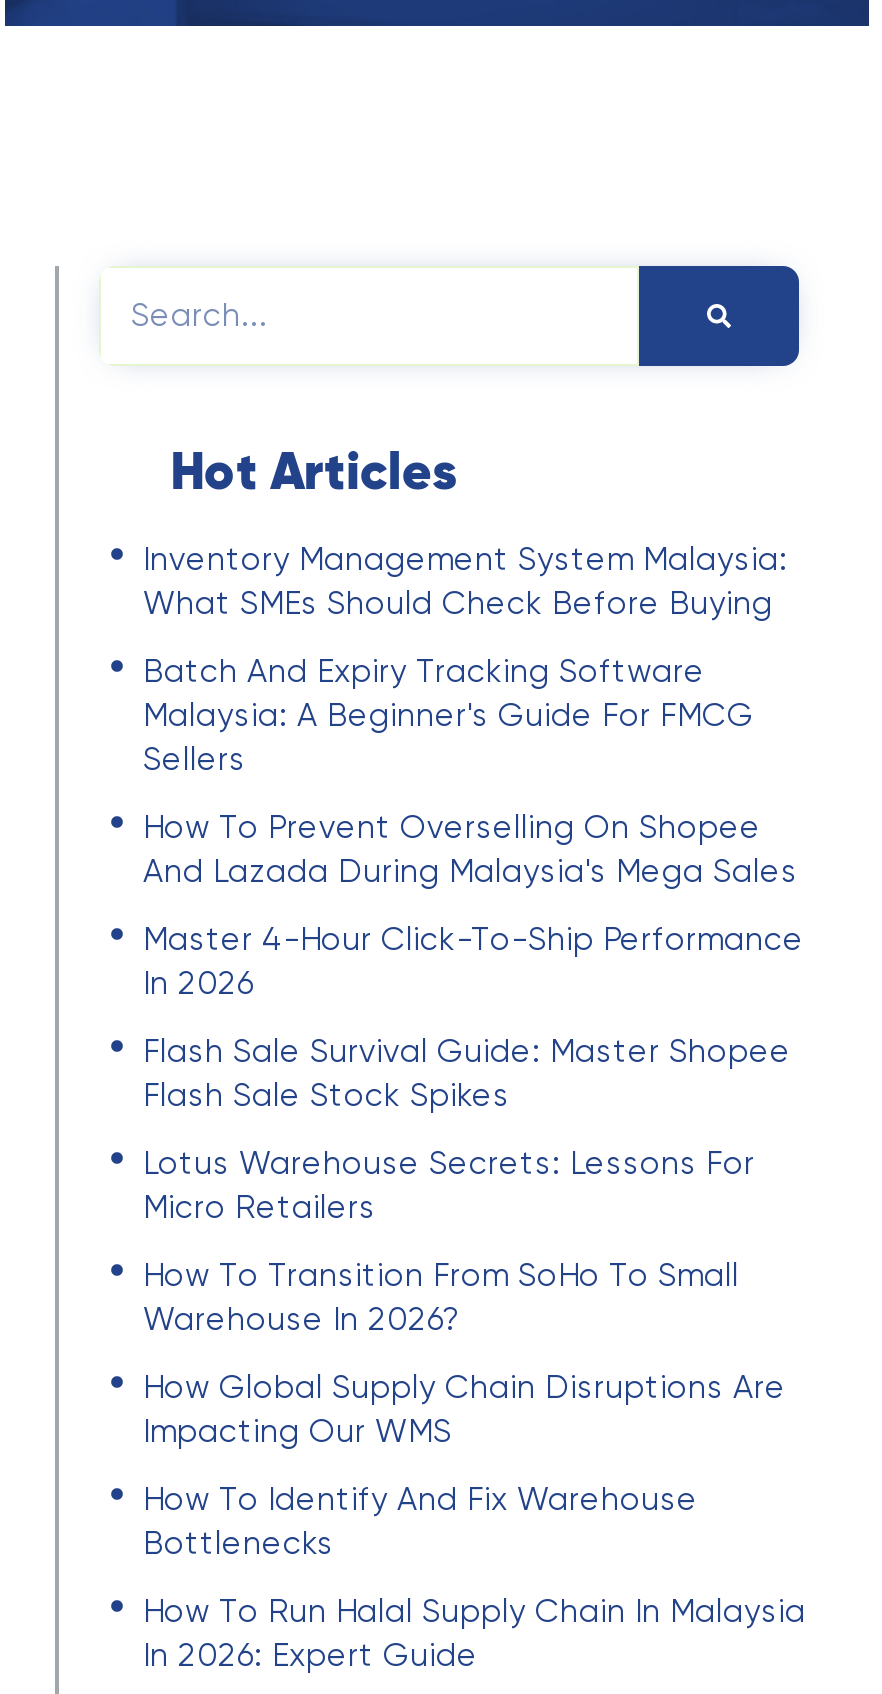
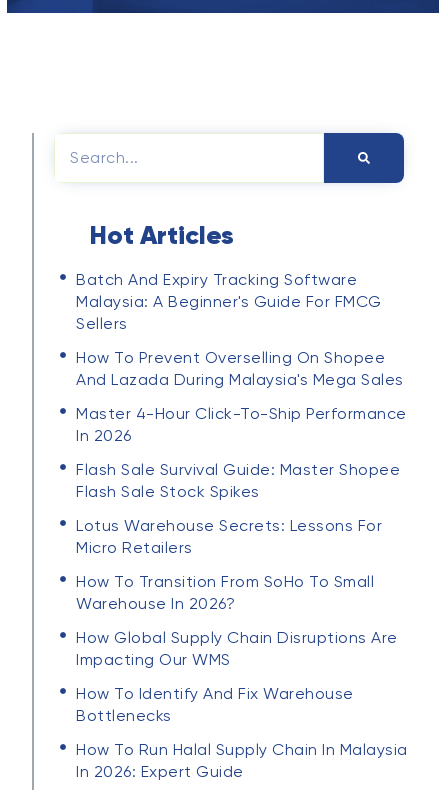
- Inventory Management System Malaysia:
- What SMEs Should Check Before Buying
